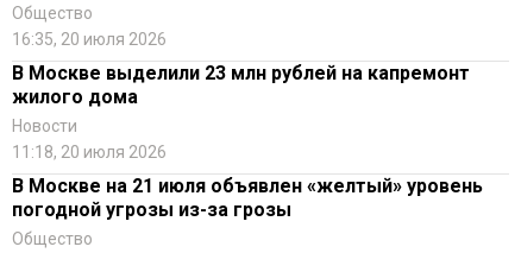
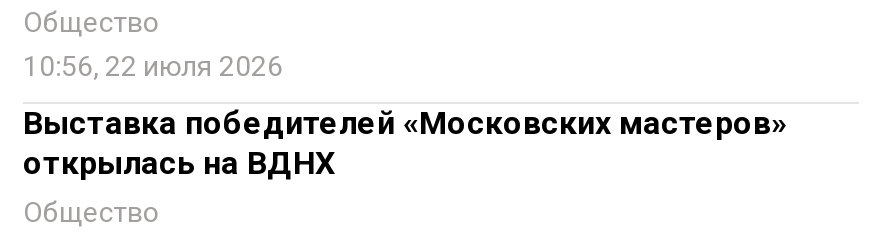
- 16:35, 20 июля 2026
- В Москве выделили 23 млн рублей на капремонт
- жилого дома
- Новости
- 11:18, 20 июля 2026
- В Москве на 21 июля объявлен «желтый» уровень
- погодной угрозы из-за грозы
+ 10:56, 22 июля 2026
+ Выставка победителей «Московских мастеров»
+ открылась на ВДНХ
